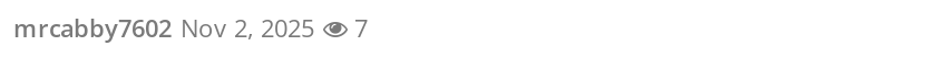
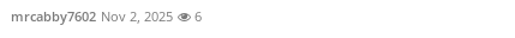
- mrcabby7602 Nov 2, 2025 7
+ mrcabby7602 Nov 2, 2025 6
